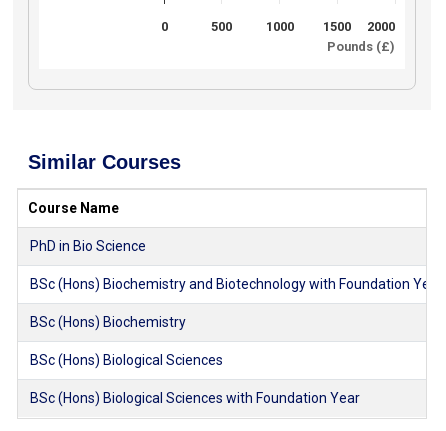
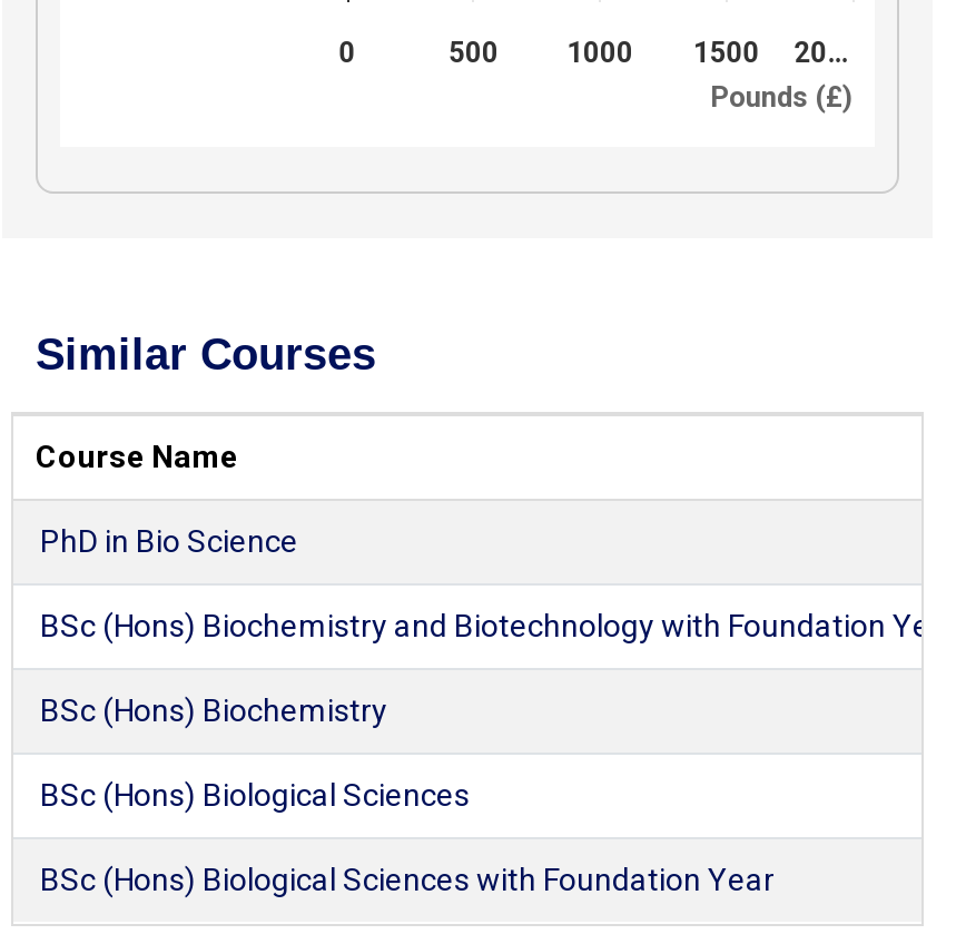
- 1000 1500 2000
+ 1000 1500 20…
